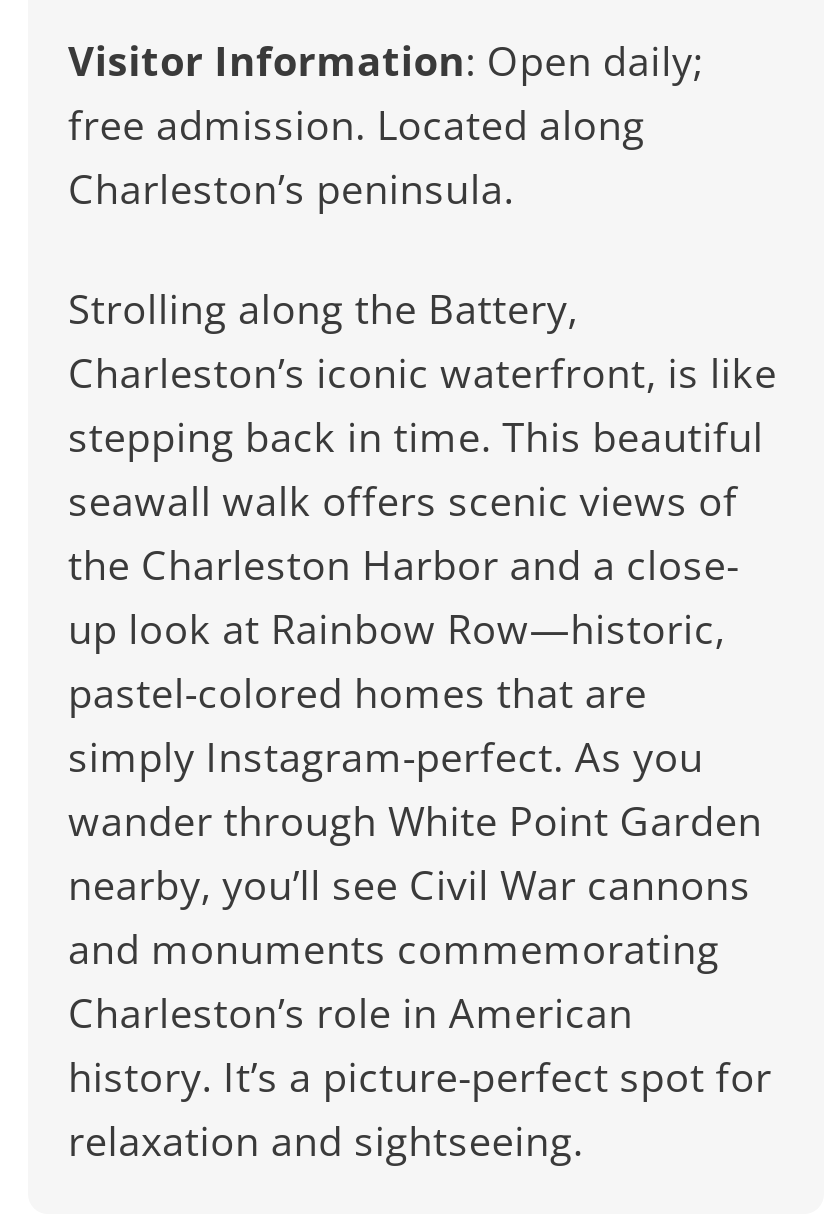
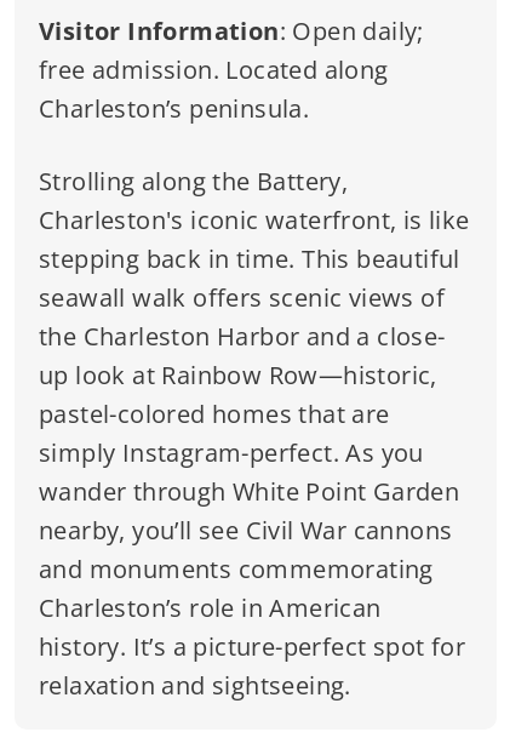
- Charleston’s iconic waterfront, is like
+ Charleston's iconic waterfront, is like
